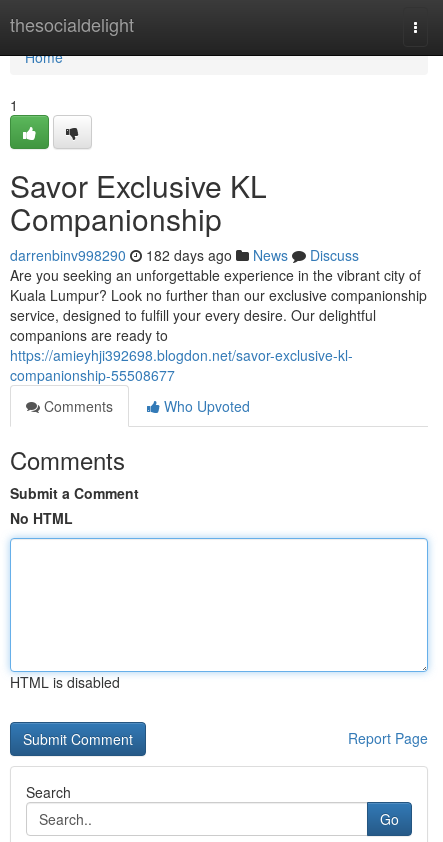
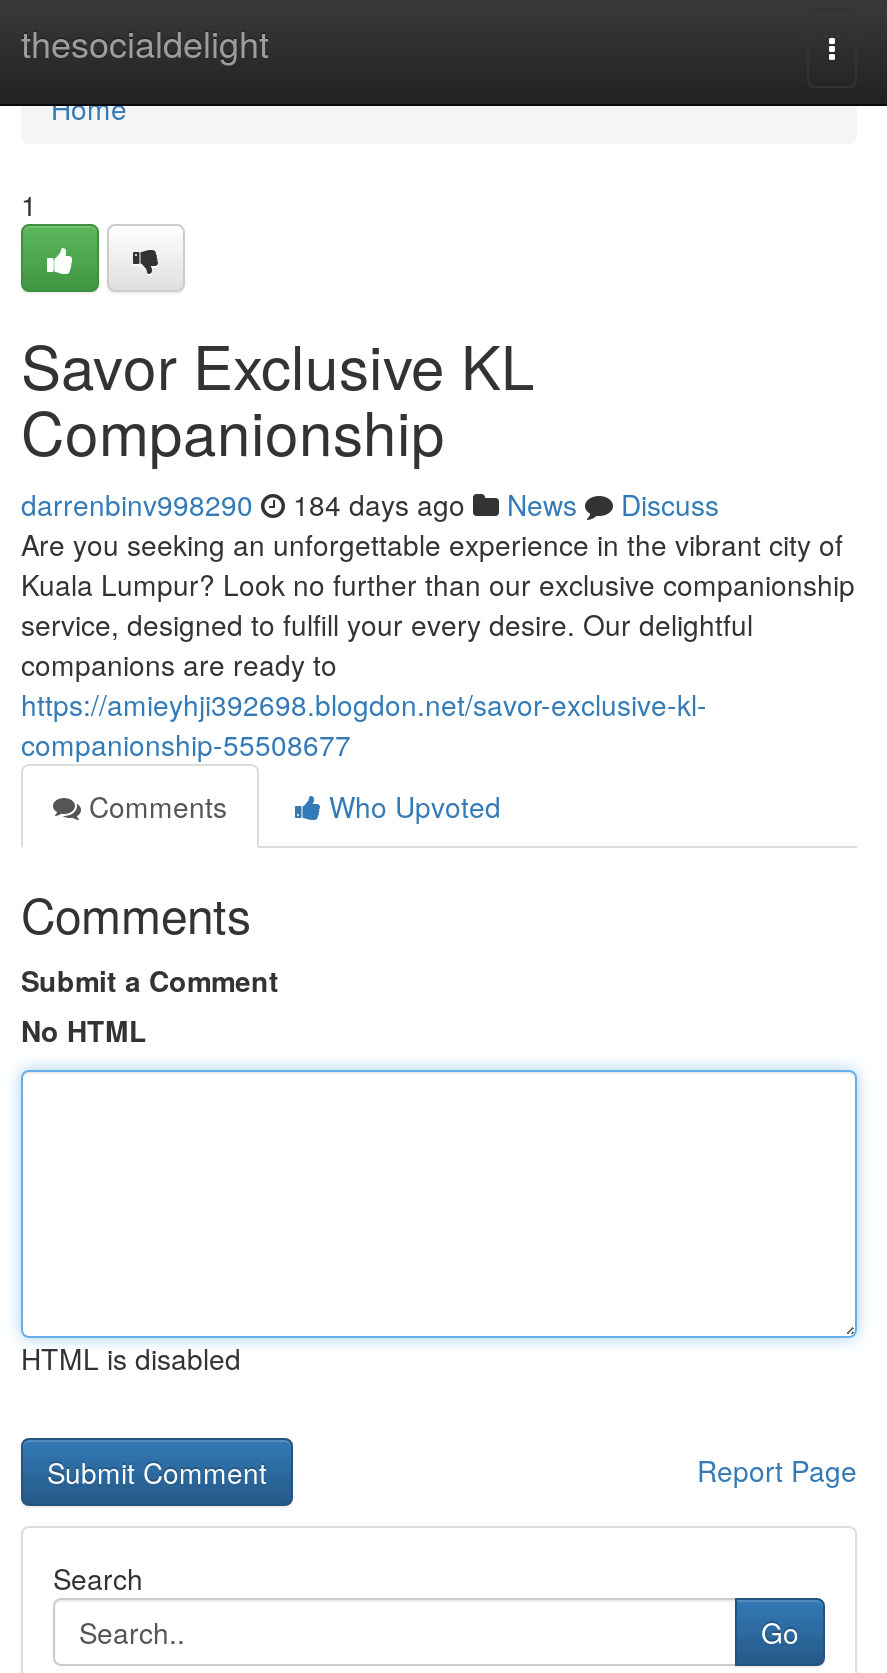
- darrenbinv998290 182 days ago News Discuss
+ darrenbinv998290 184 days ago News Discuss
